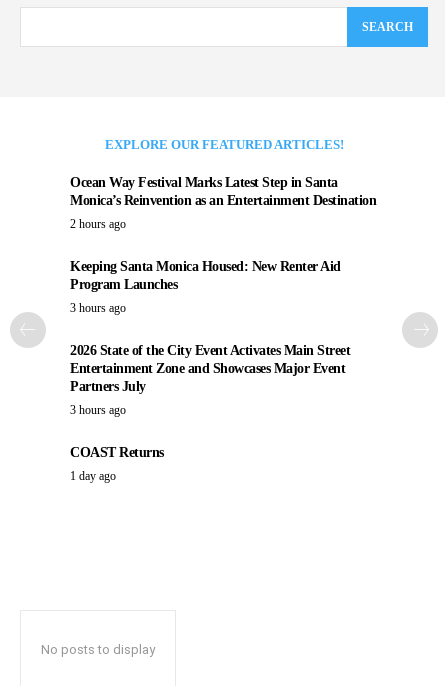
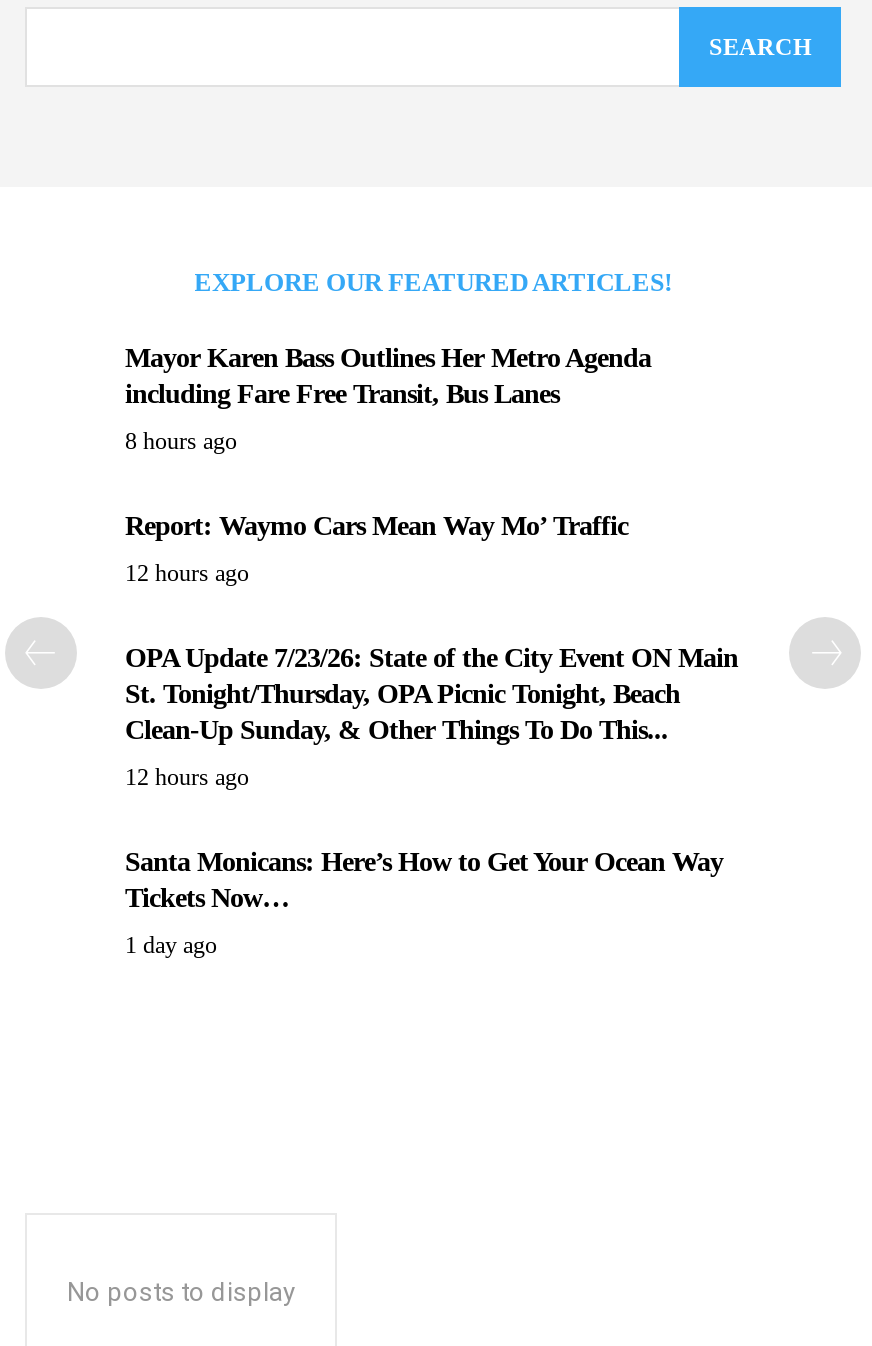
- Ocean Way Festival Marks Latest Step in Santa
- Monica’s Reinvention as an Entertainment Destination
+ Mayor Karen Bass Outlines Her Metro Agenda
+ including Fare Free Transit, Bus Lanes

- 2 hours ago
+ 8 hours ago

- Keeping Santa Monica Housed: New Renter Aid
- Program Launches
+ Report: Waymo Cars Mean Way Mo’ Traffic

- 3 hours ago
+ 12 hours ago

- 2026 State of the City Event Activates Main Street
- Entertainment Zone and Showcases Major Event
- Partners July
+ OPA Update 7/23/26: State of the City Event ON Main
+ St. Tonight/Thursday, OPA Picnic Tonight, Beach
+ Clean-Up Sunday, & Other Things To Do This...

- 3 hours ago
+ 12 hours ago

- COAST Returns
+ Santa Monicans: Here’s How to Get Your Ocean Way
+ Tickets Now…
